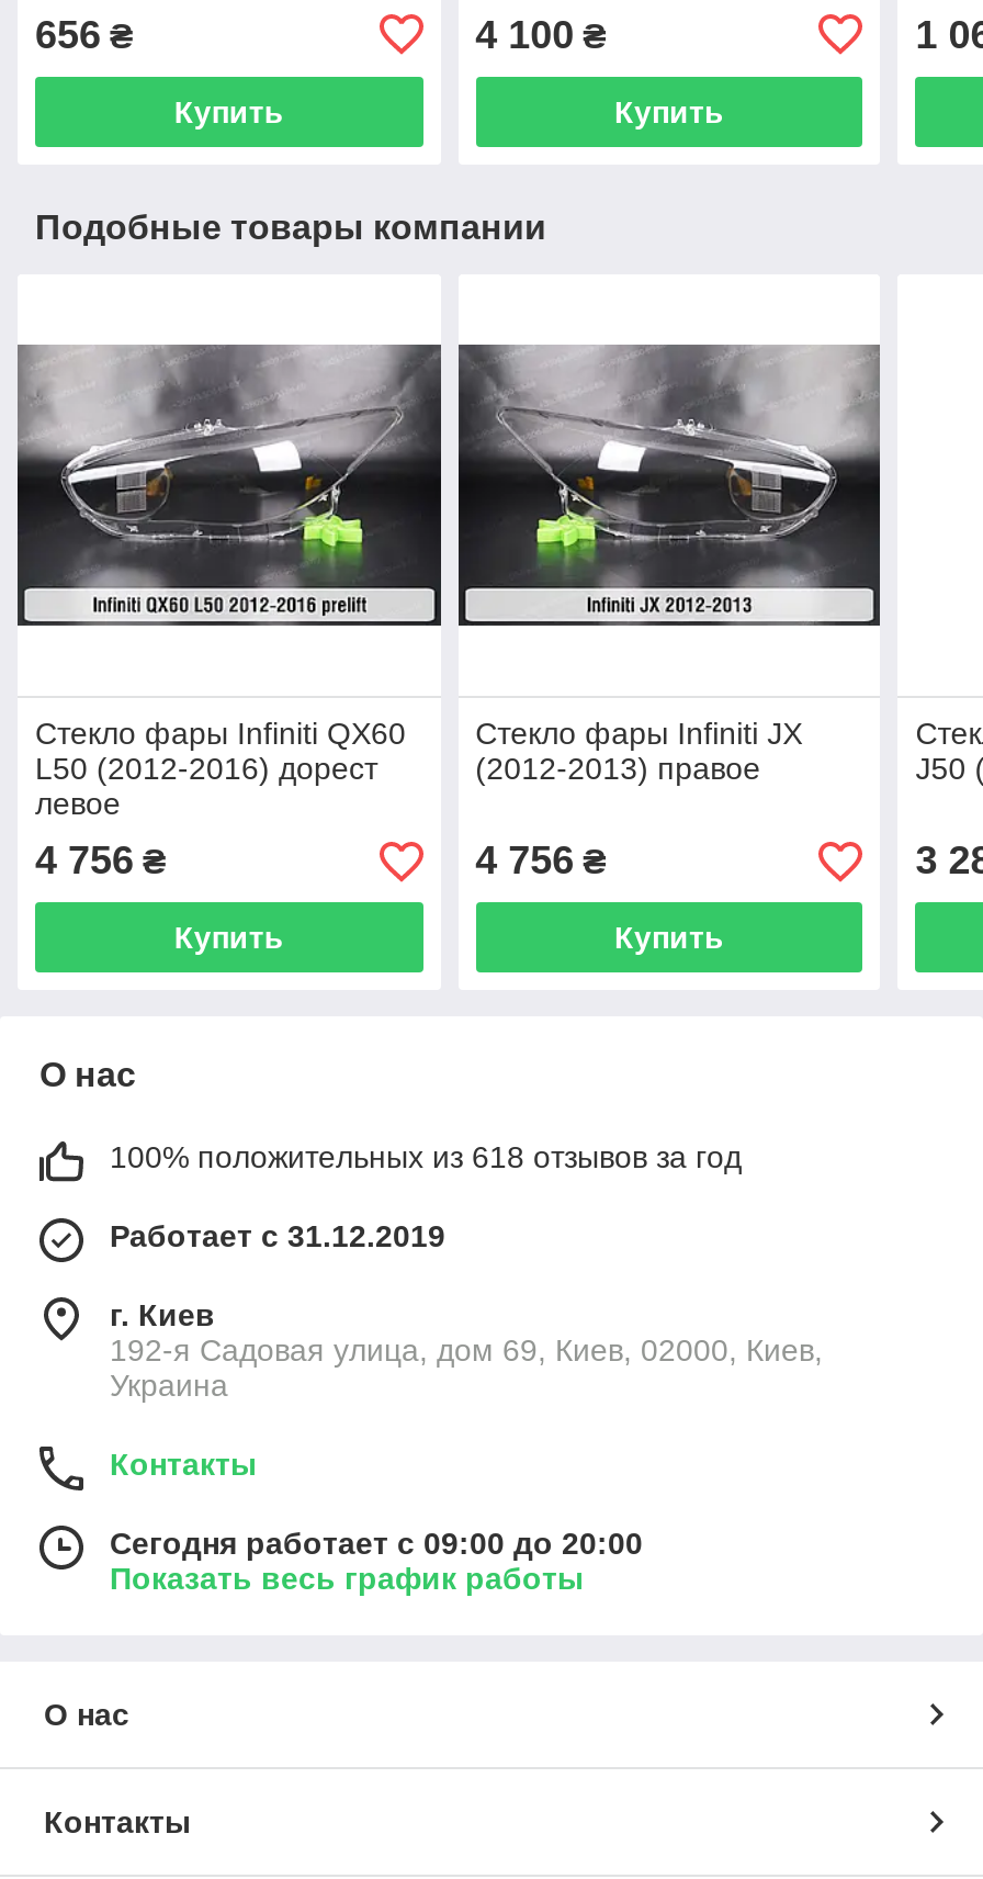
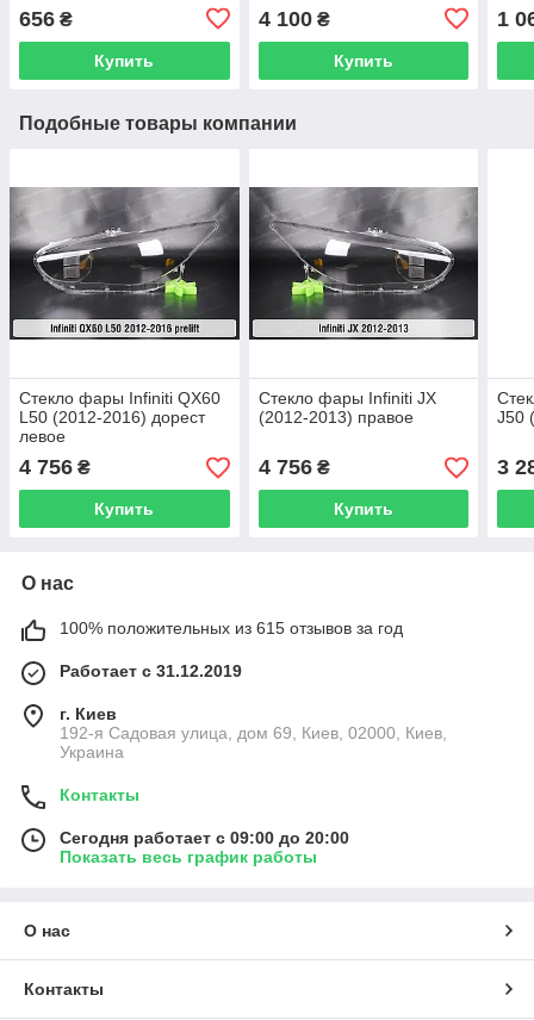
- 100% положительных из 618 отзывов за год
+ 100% положительных из 615 отзывов за год
